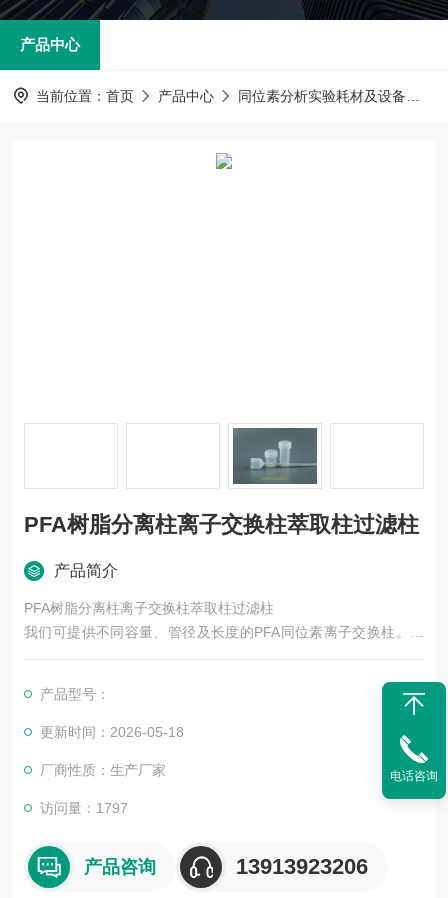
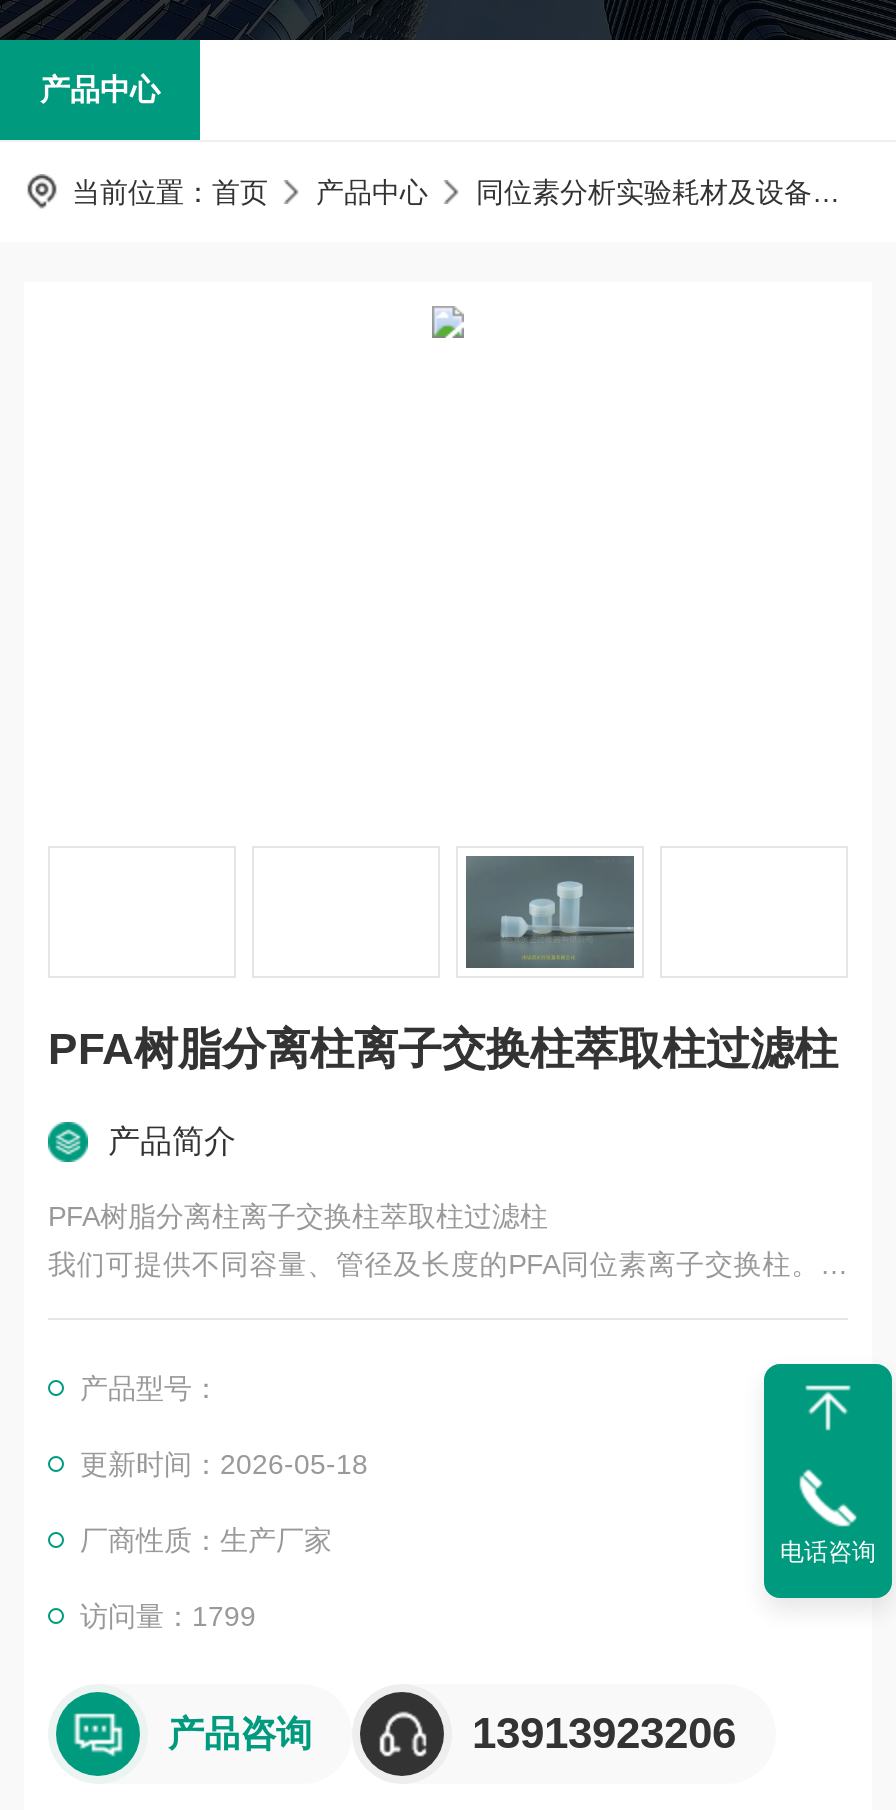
- 访问量：1797
+ 访问量：1799
